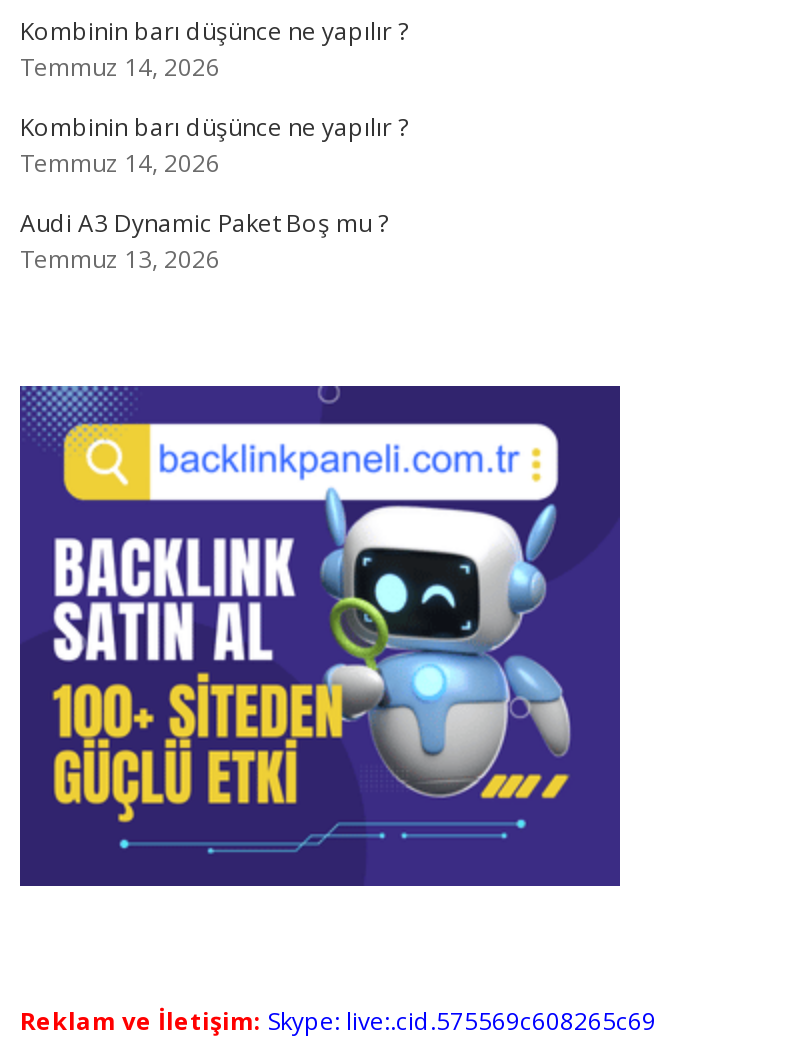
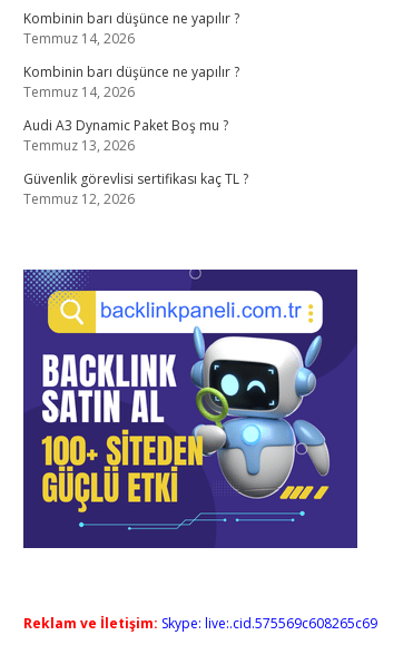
+ Güvenlik görevlisi sertifikası kaç TL ?
+ Temmuz 12, 2026
